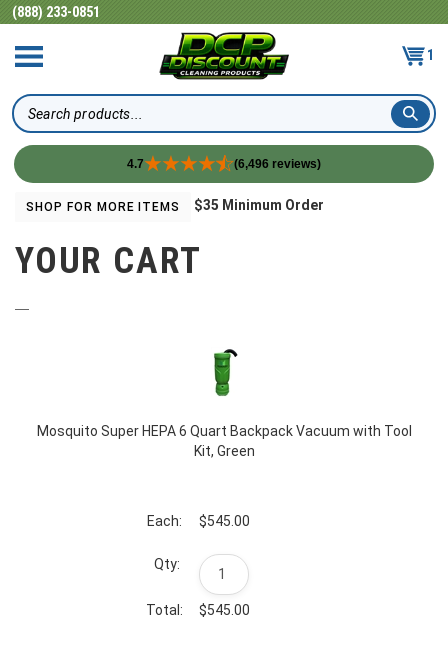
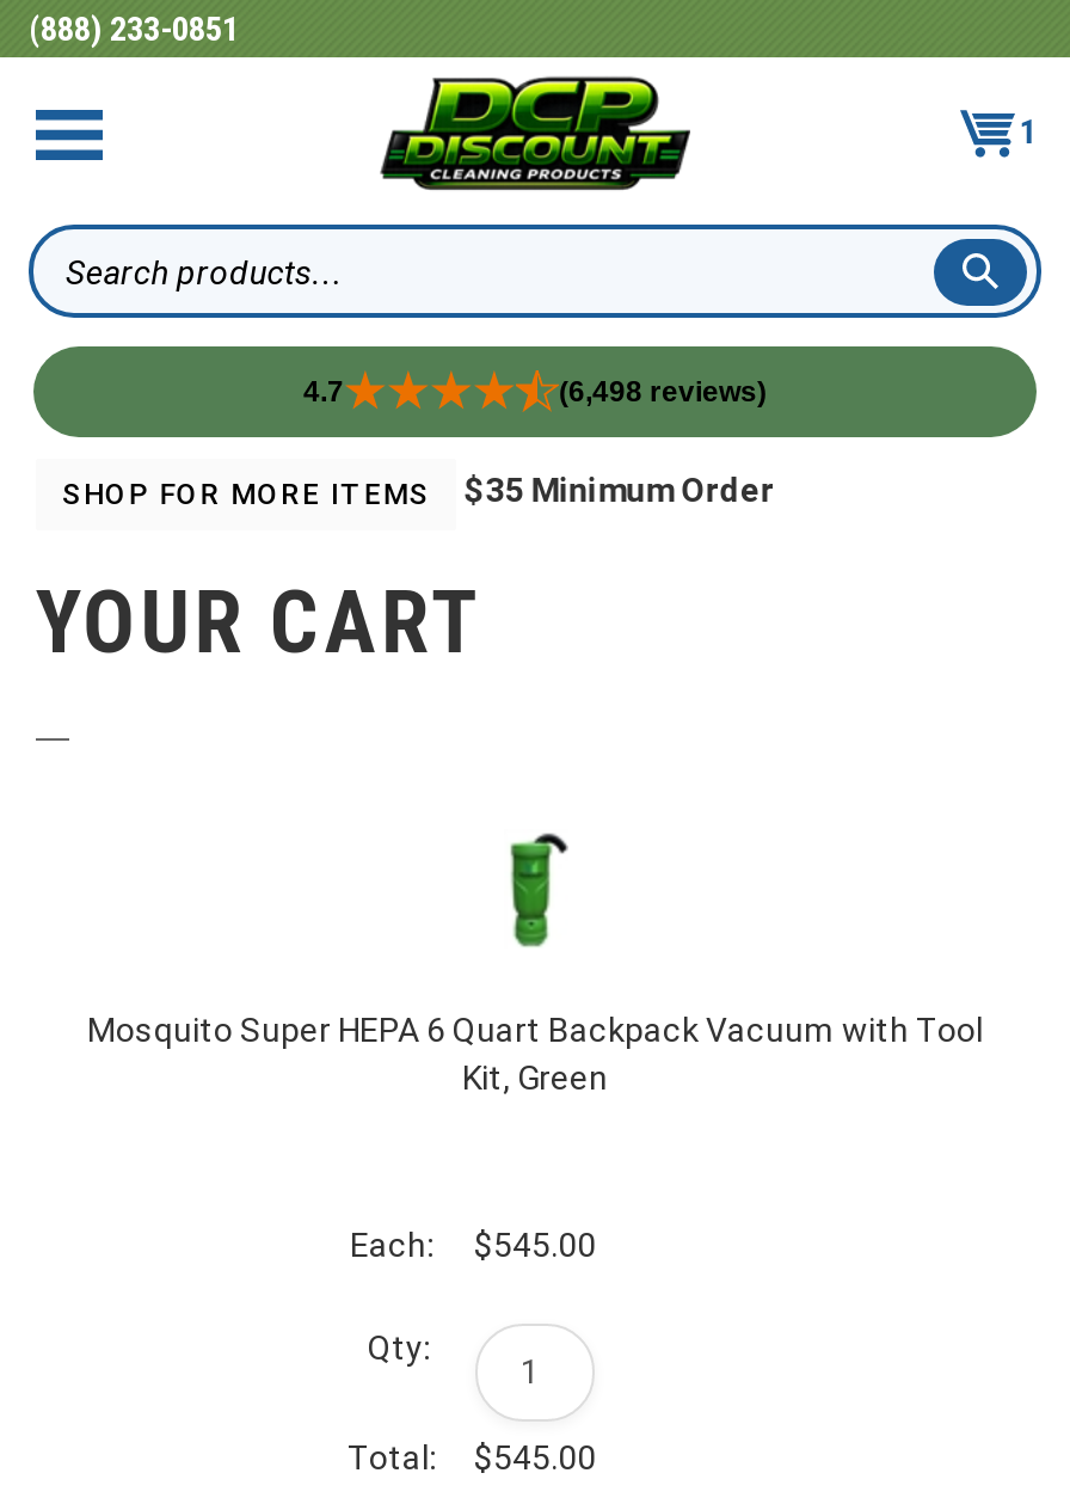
- (6,496 reviews)
+ (6,498 reviews)
